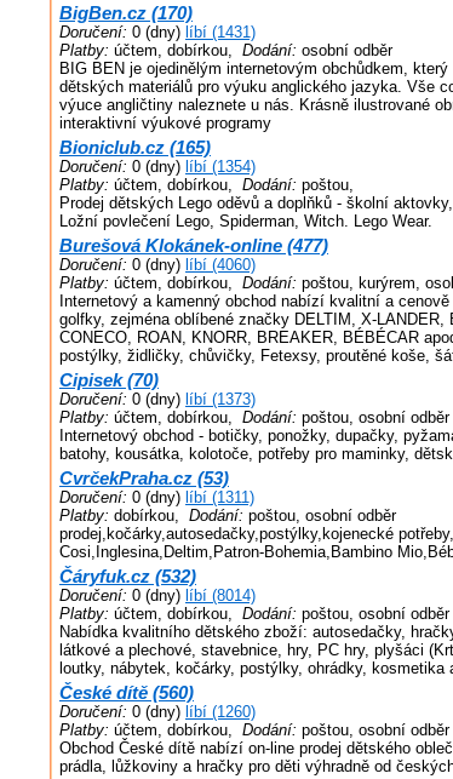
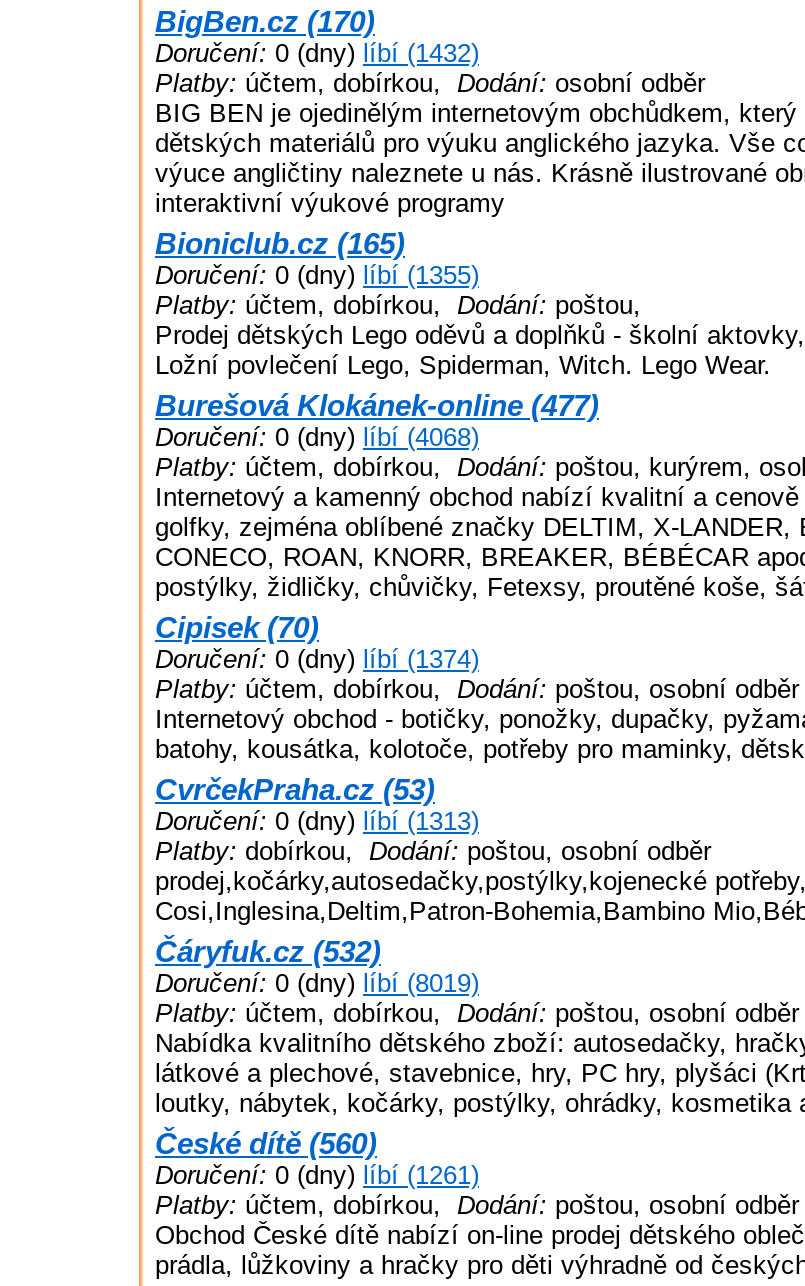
- Doručení: 0 (dny) líbí (1431)
+ Doručení: 0 (dny) líbí (1432)

- Doručení: 0 (dny) líbí (1354)
+ Doručení: 0 (dny) líbí (1355)

- Doručení: 0 (dny) líbí (4060)
+ Doručení: 0 (dny) líbí (4068)

- Doručení:0 (dny) líbí (1373)
+ Doručení:0 (dny) líbí (1374)

- Doručení: 0 (dny) líbí (1311)
+ Doručení: 0 (dny) líbí (1313)

- Doručení: 0 (dny) líbí (8014)
+ Doručení: 0 (dny) líbí (8019)

- Doručení: 0 (dny) líbí (1260)
+ Doručení: 0 (dny) líbí (1261)
